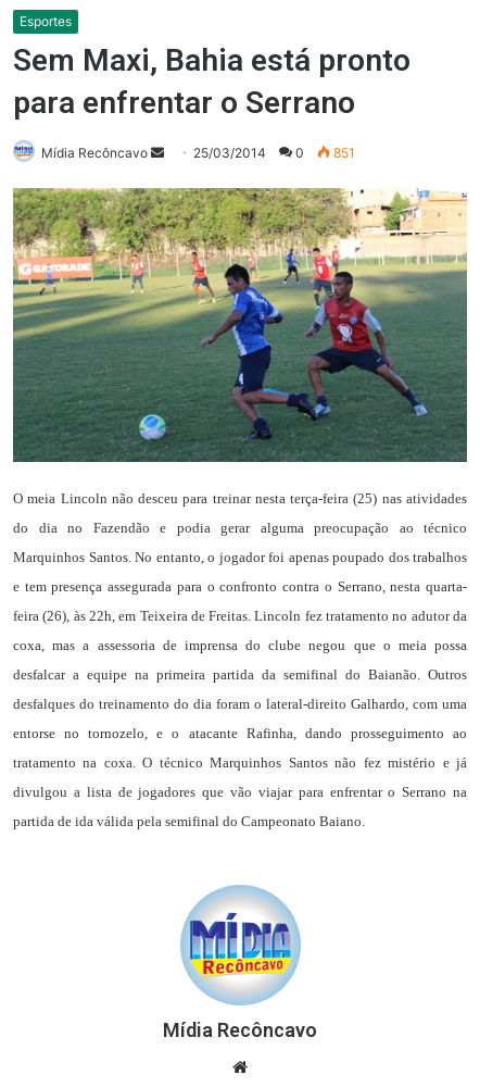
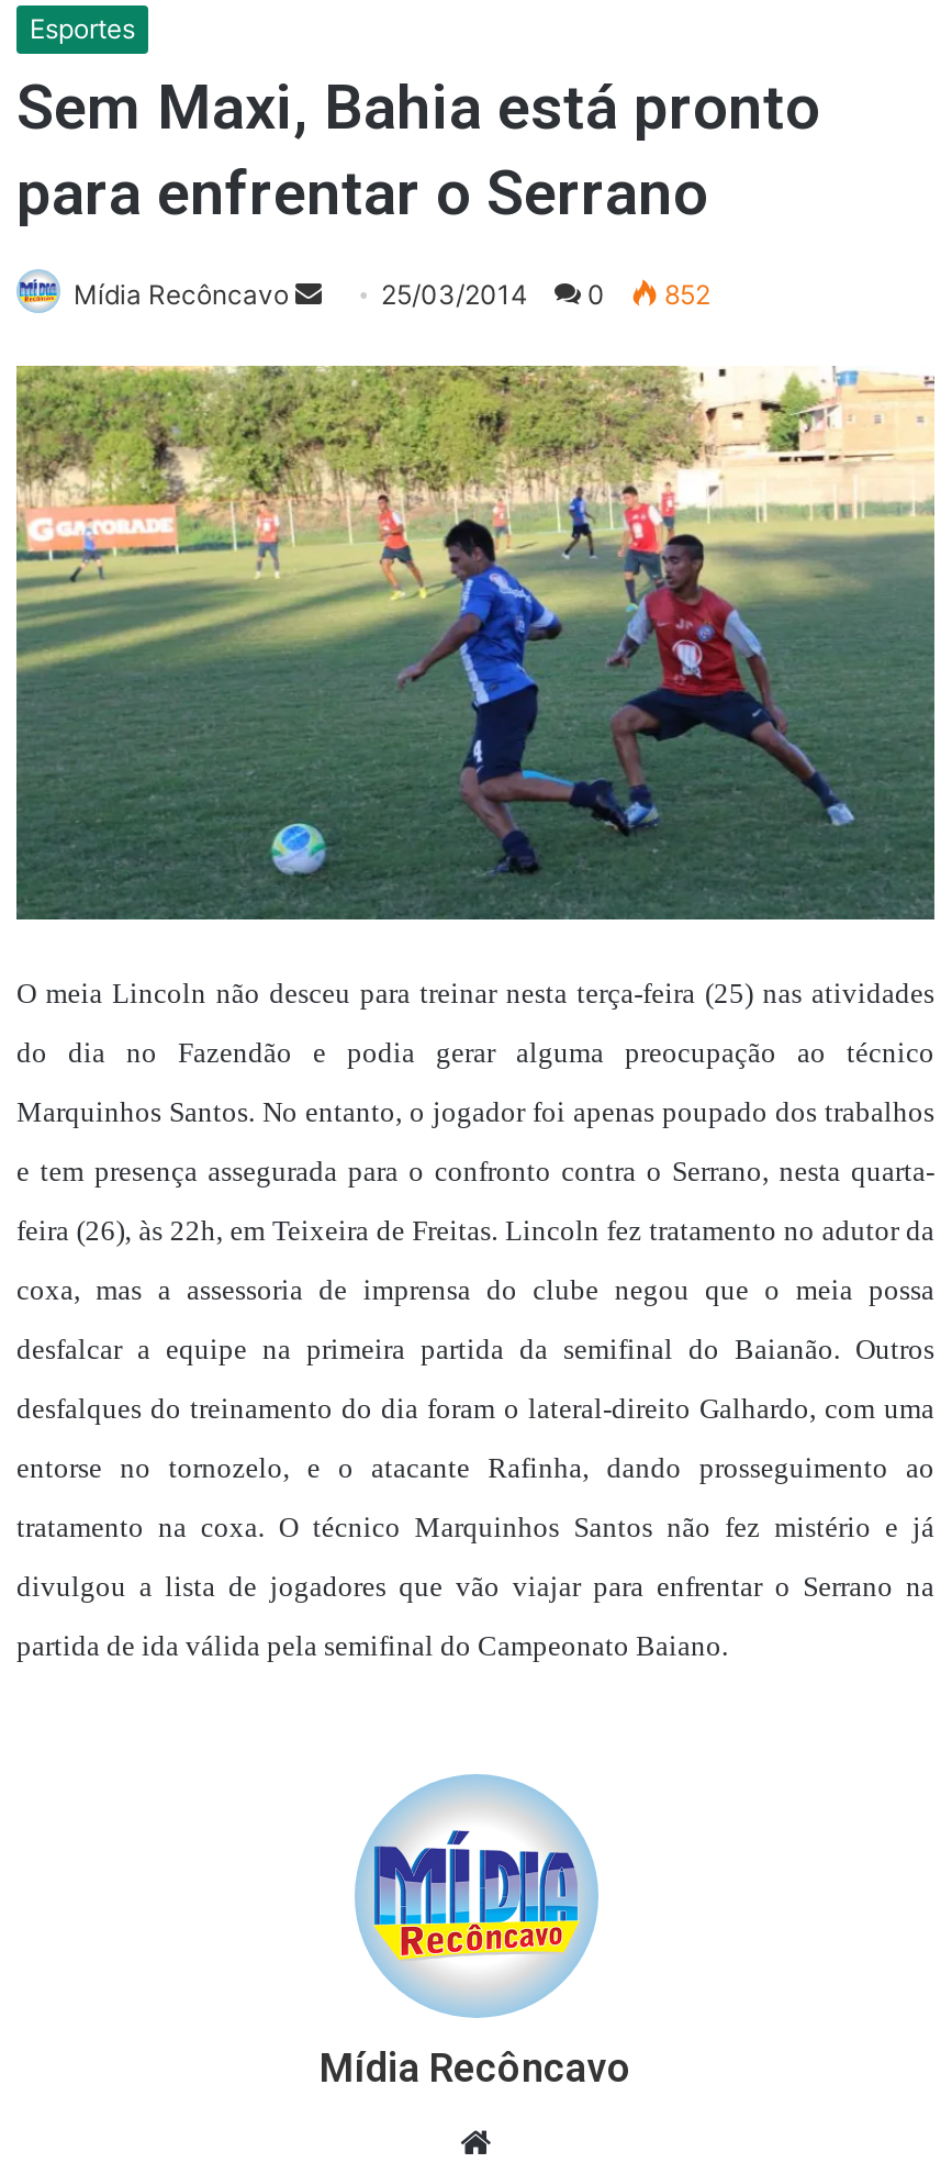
- 851
+ 852
